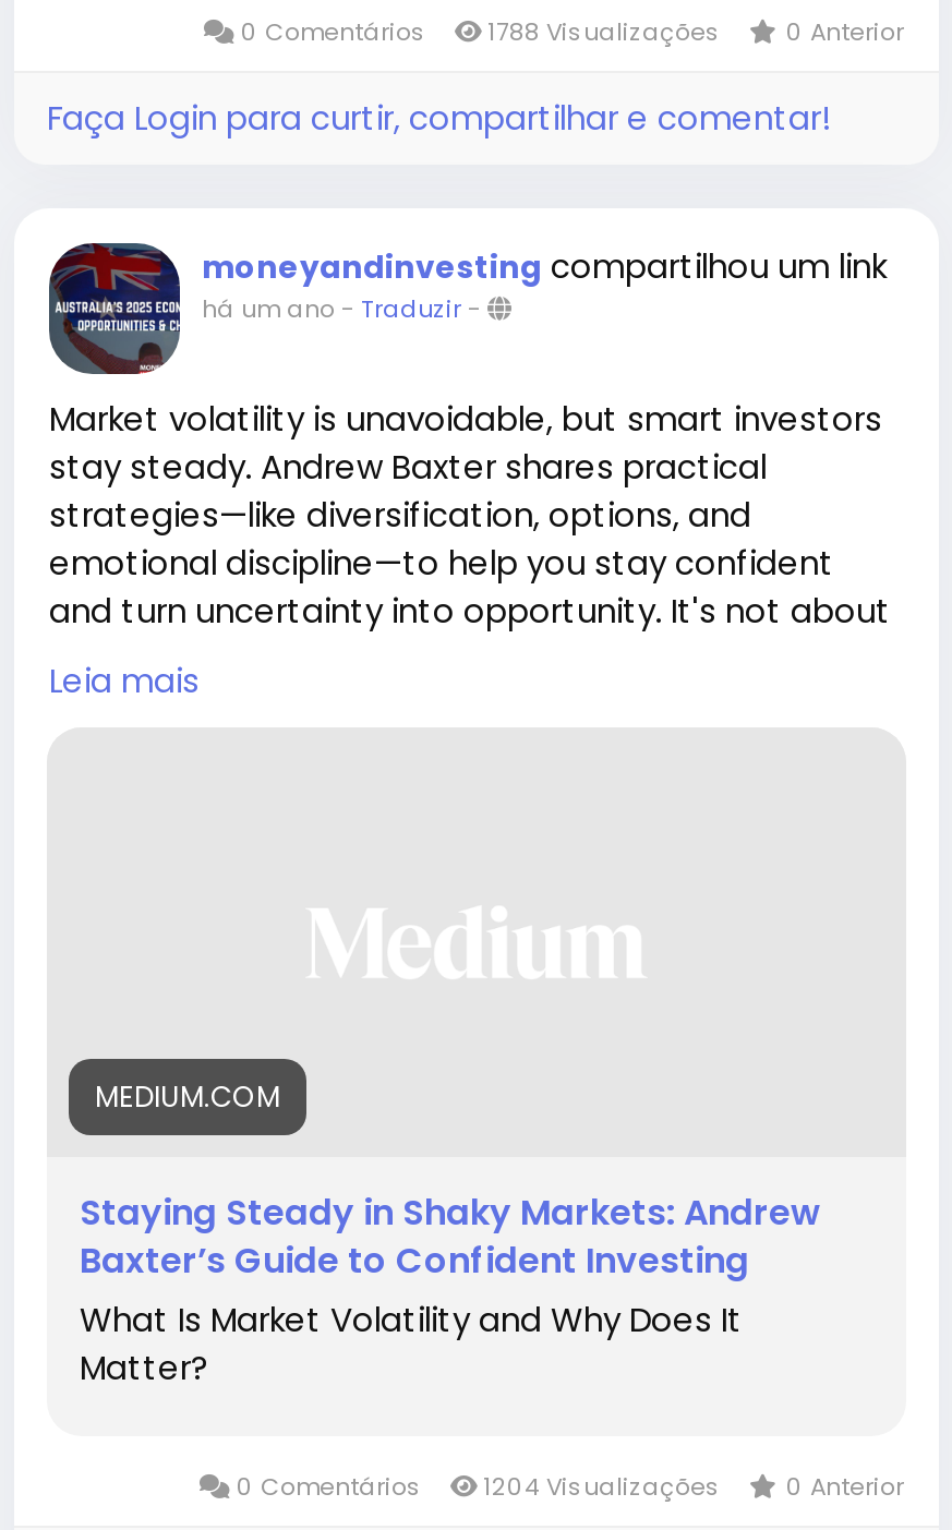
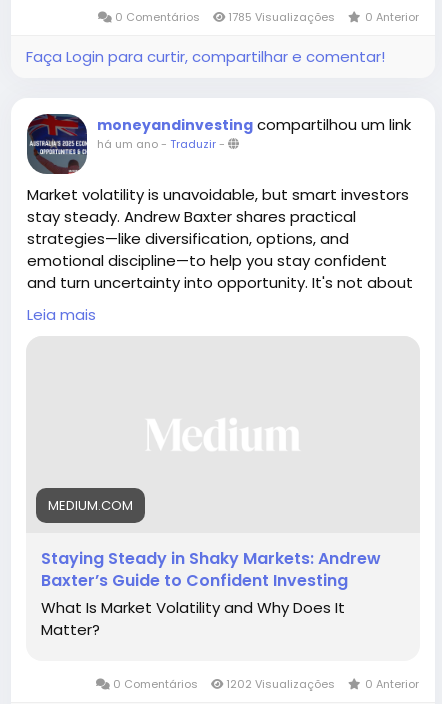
- 1788 Visualizações
+ 1785 Visualizações

- 1204 Visualizações
+ 1202 Visualizações
